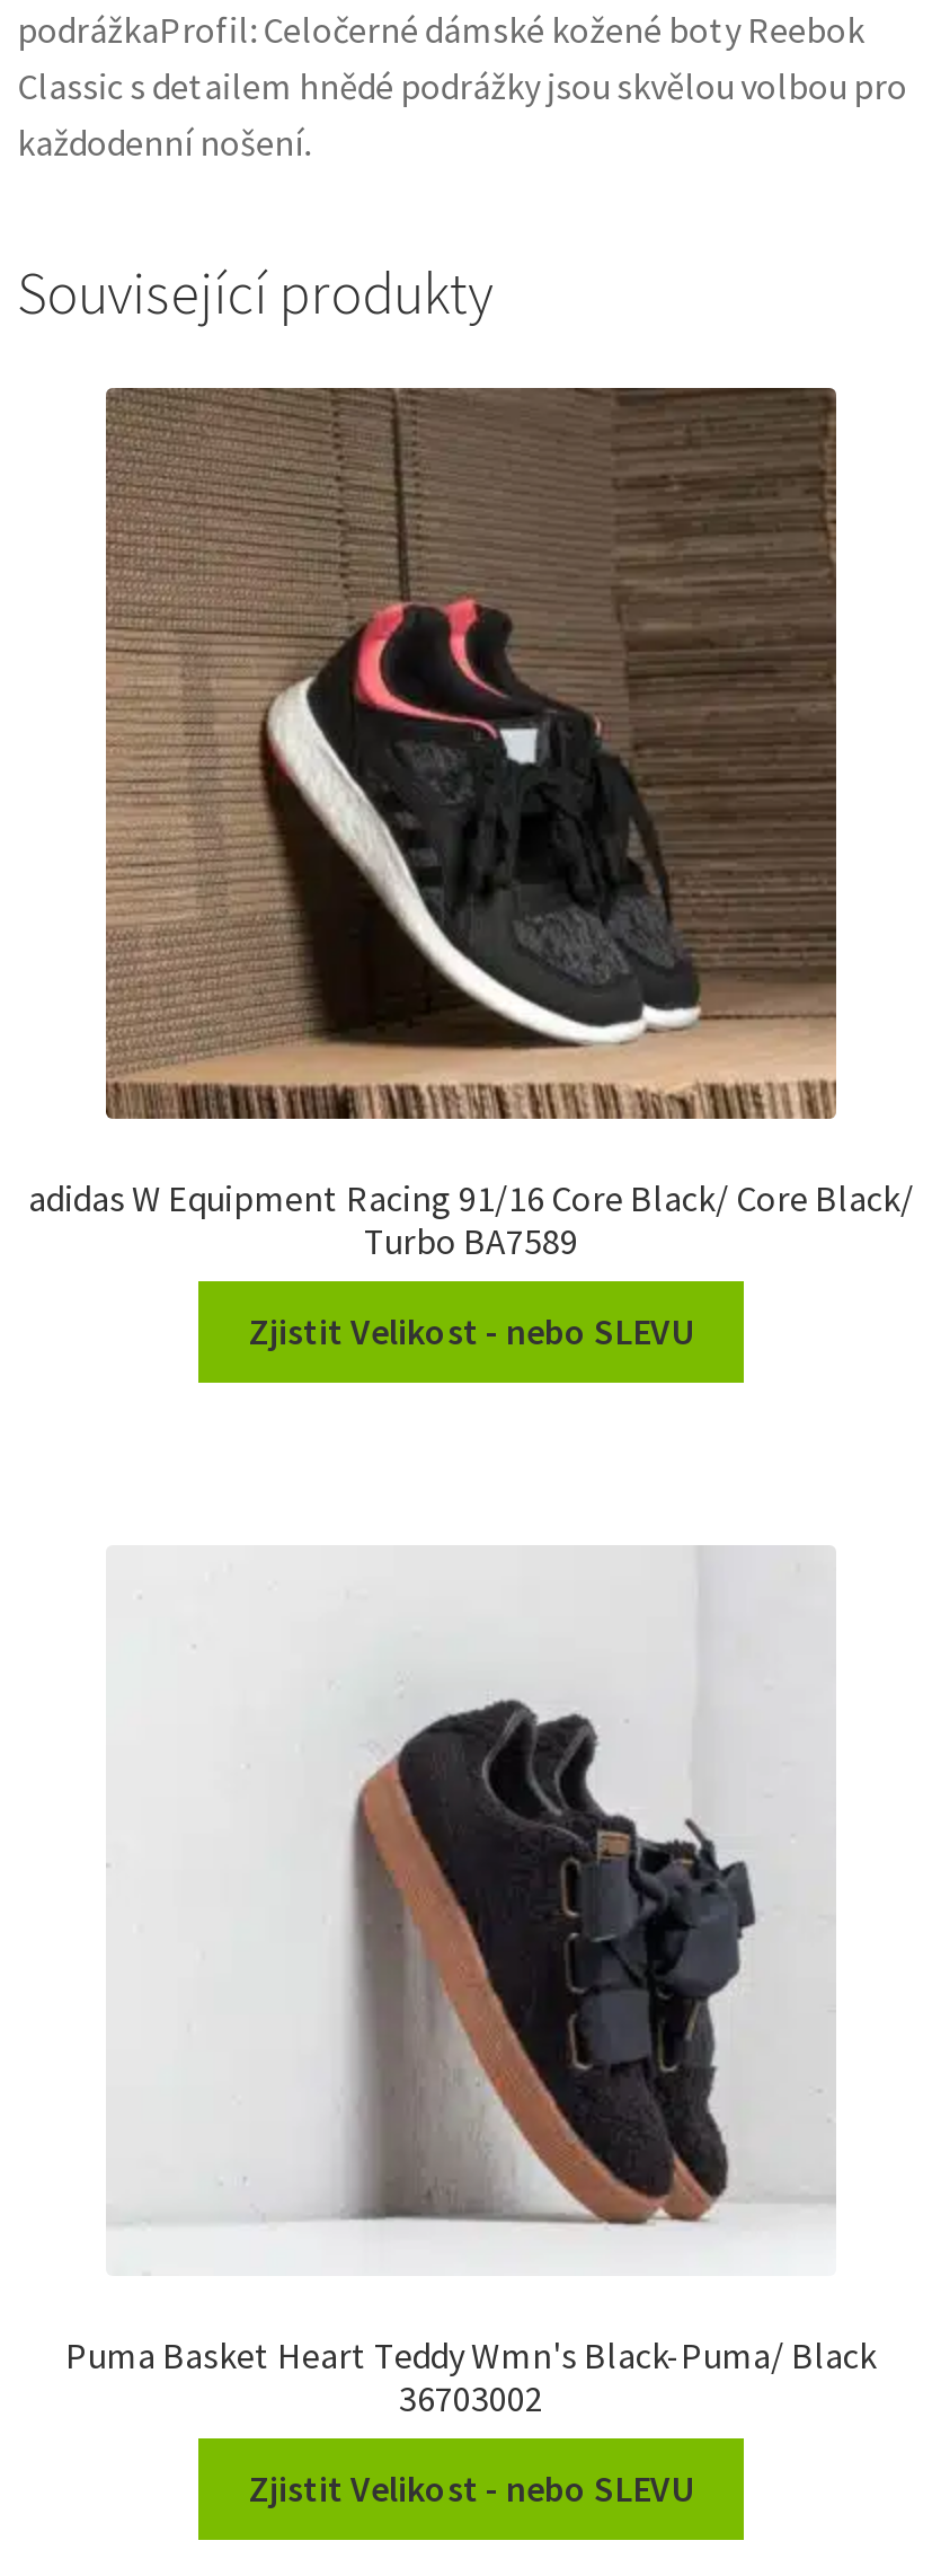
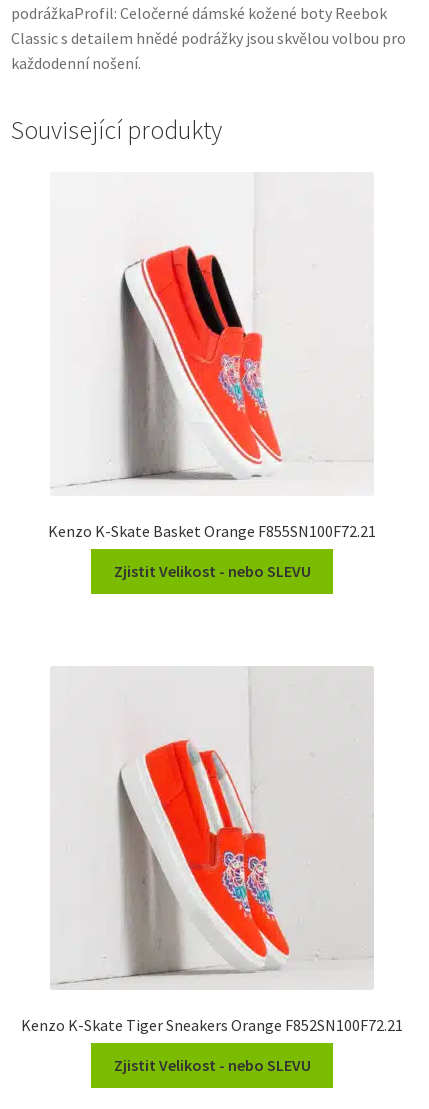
- [image]
- adidas W Equipment Racing 91/16 Core Black/ Core Black/
- Turbo BA7589
+ [image]
+ Kenzo K-Skate Basket Orange F855SN100F72.21

- [image]
- Puma Basket Heart Teddy Wmn's Black-Puma/ Black
- 36703002
+ [image]
+ Kenzo K-Skate Tiger Sneakers Orange F852SN100F72.21
